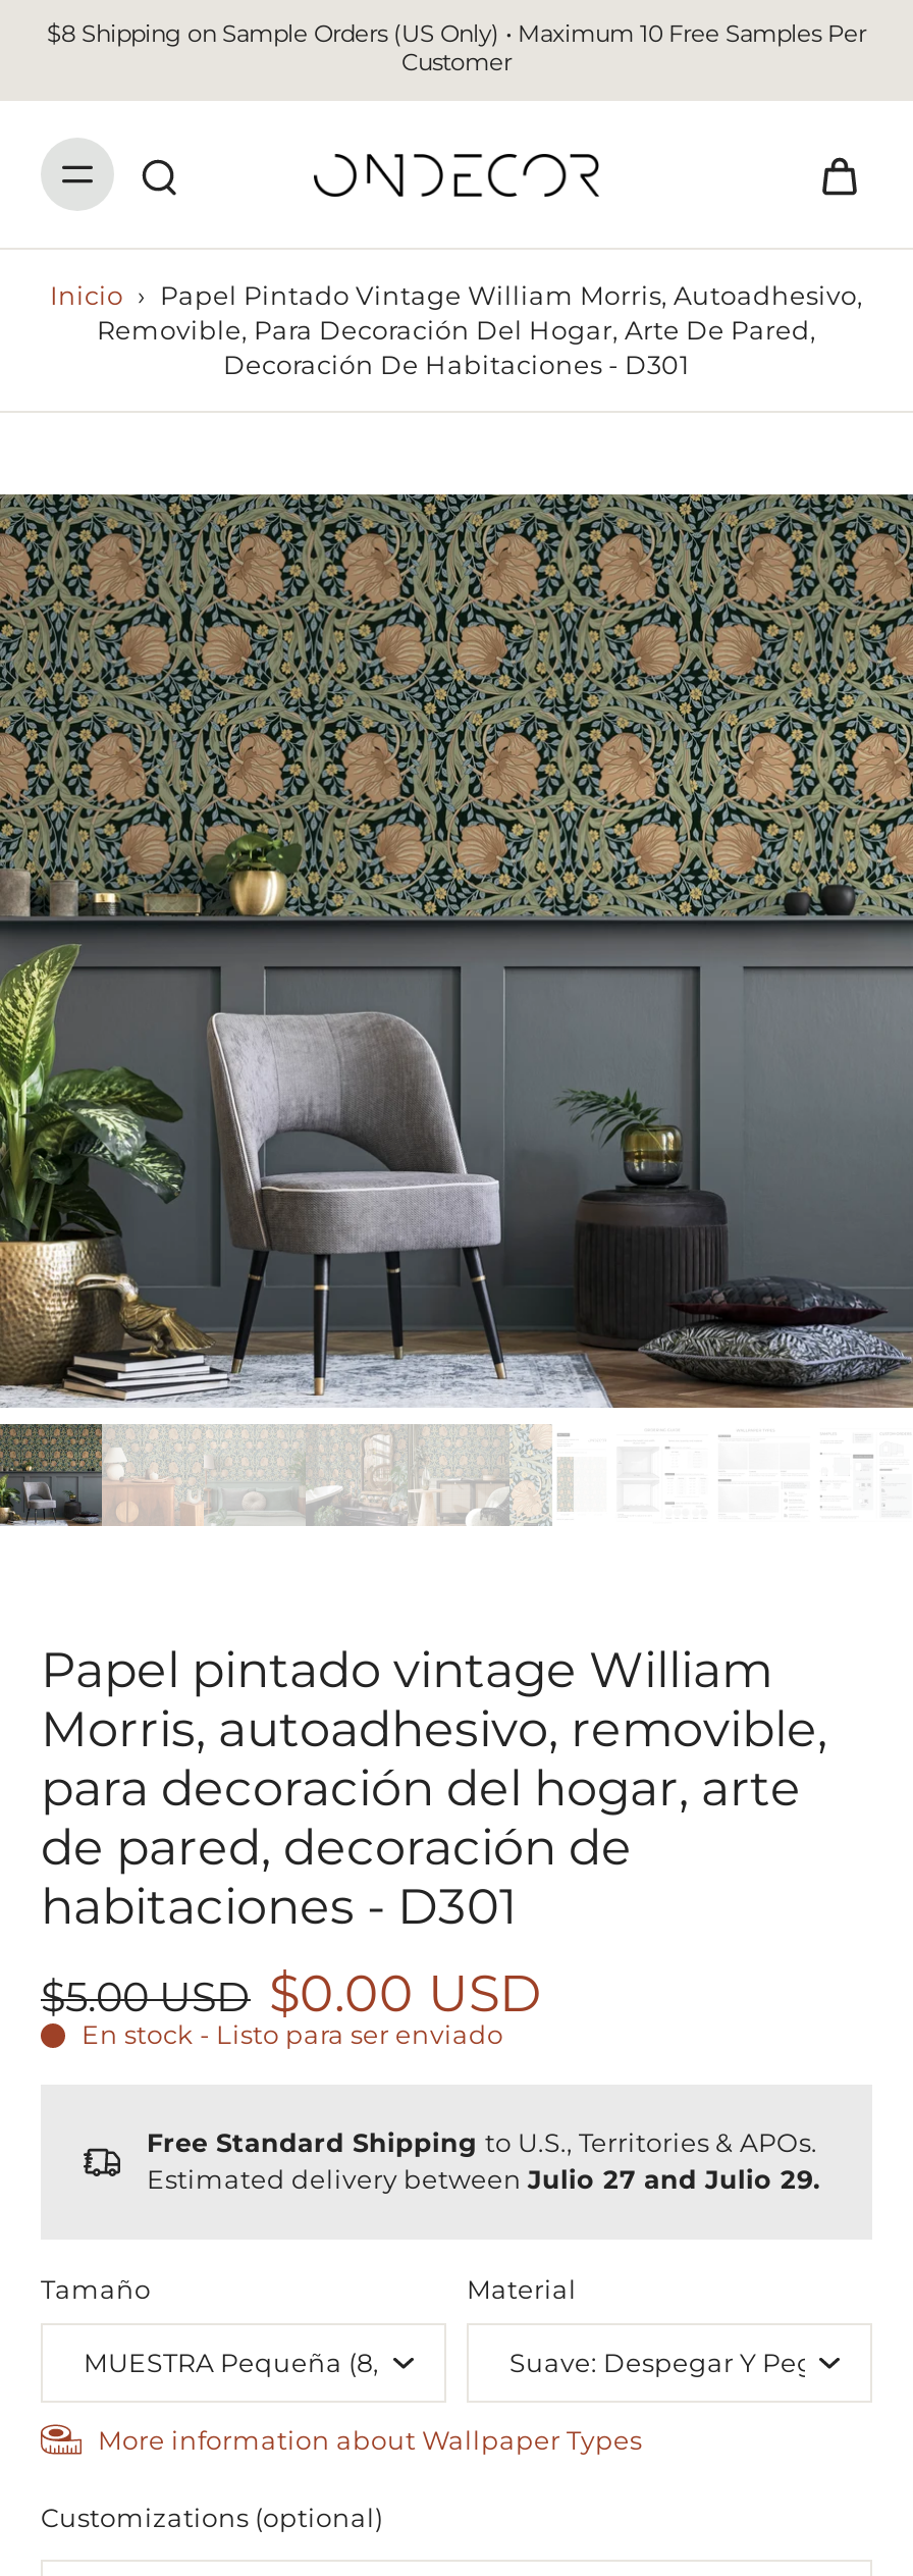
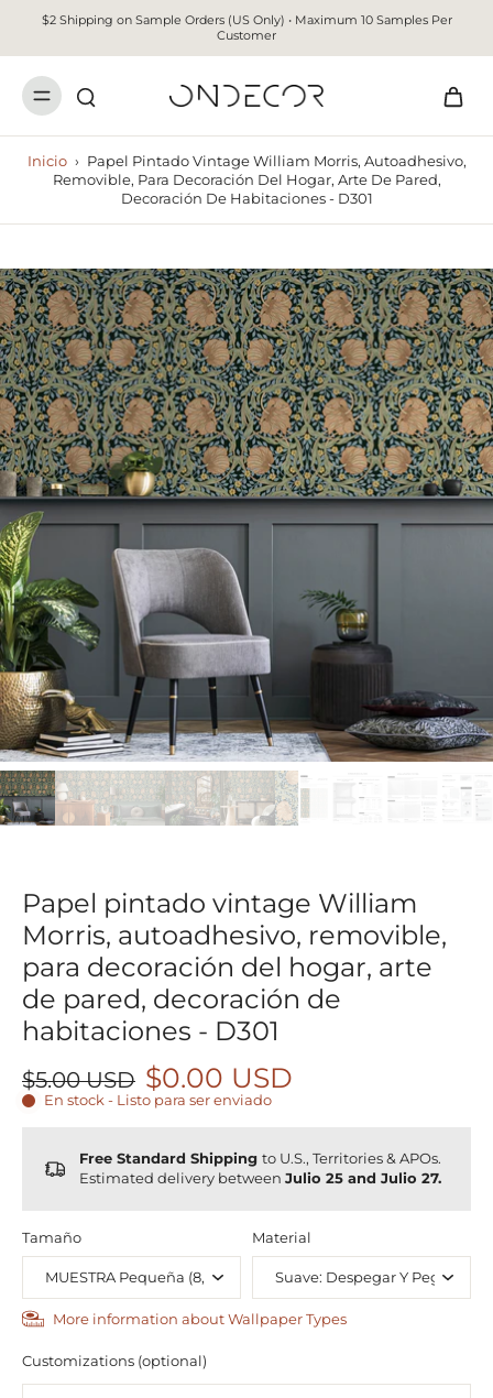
- $8 Shipping on Sample Orders (US Only) • Maximum 10 Free Samples Per
+ $2 Shipping on Sample Orders (US Only) • Maximum 10 Samples Per

- Estimated delivery between Julio 27 and Julio 29.
+ Estimated delivery between Julio 25 and Julio 27.
